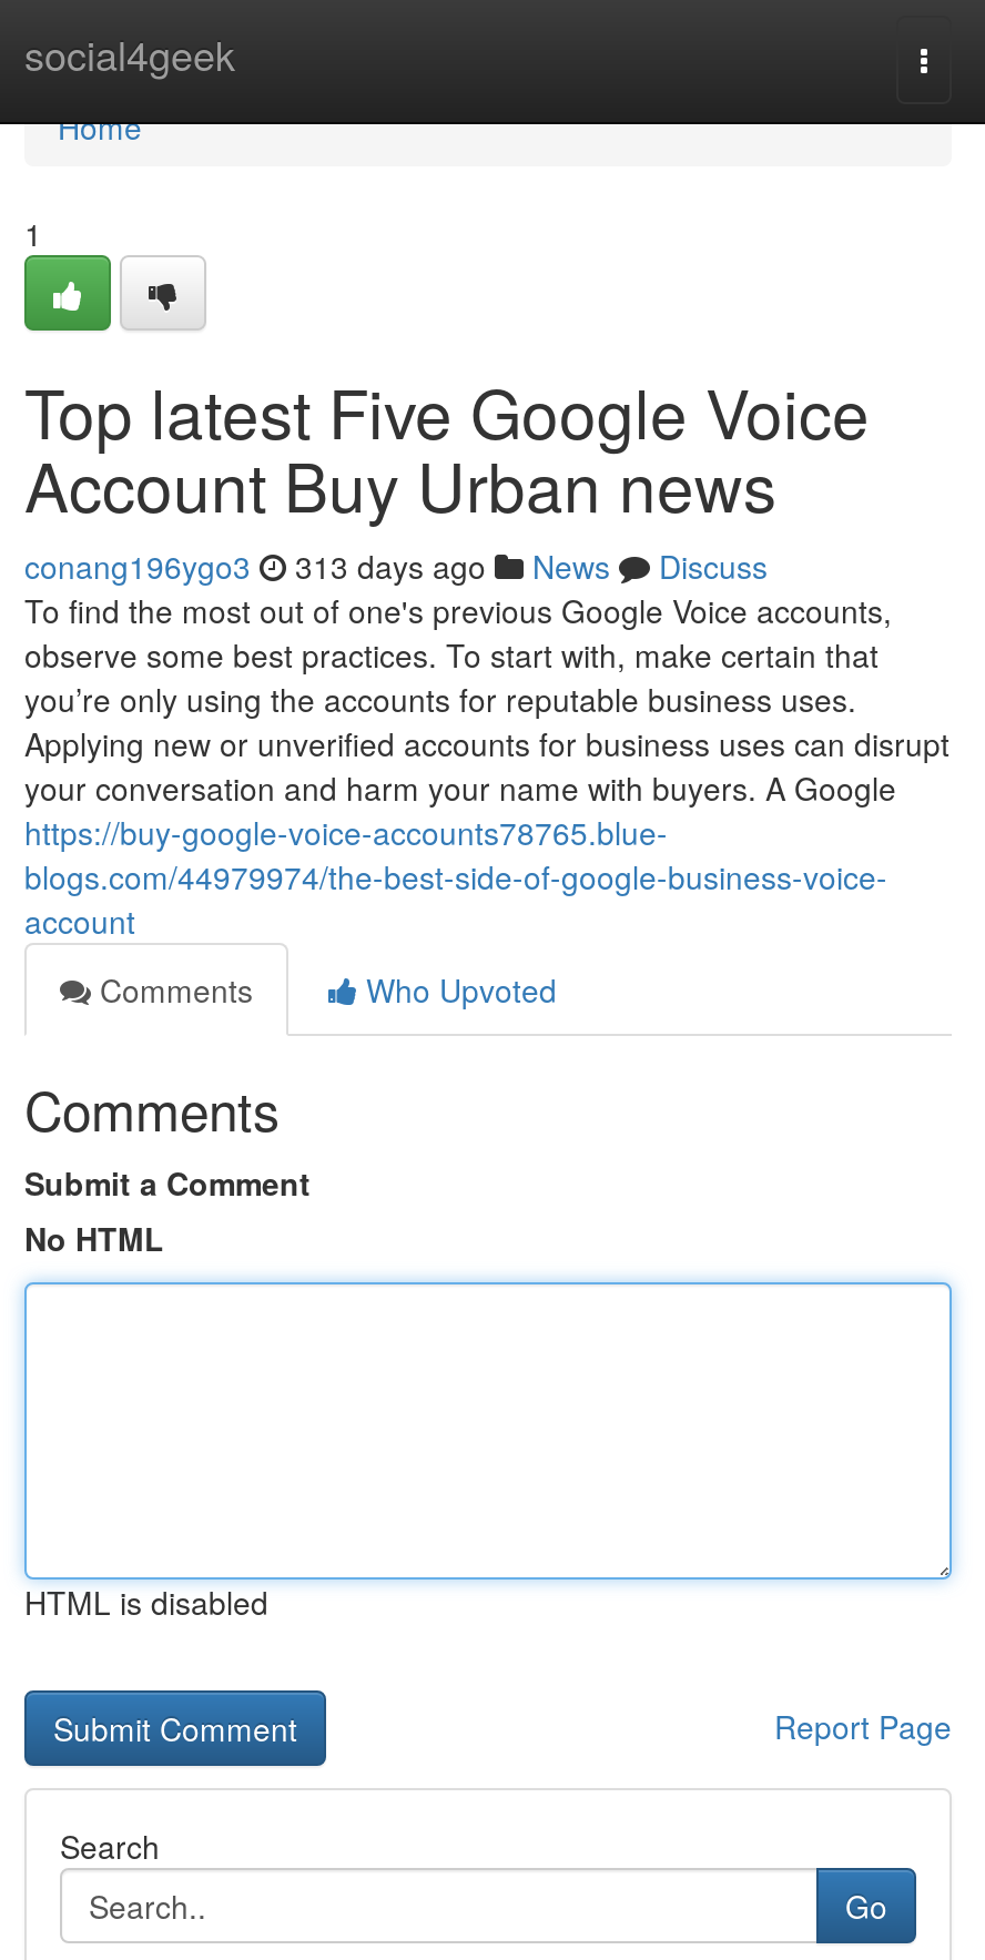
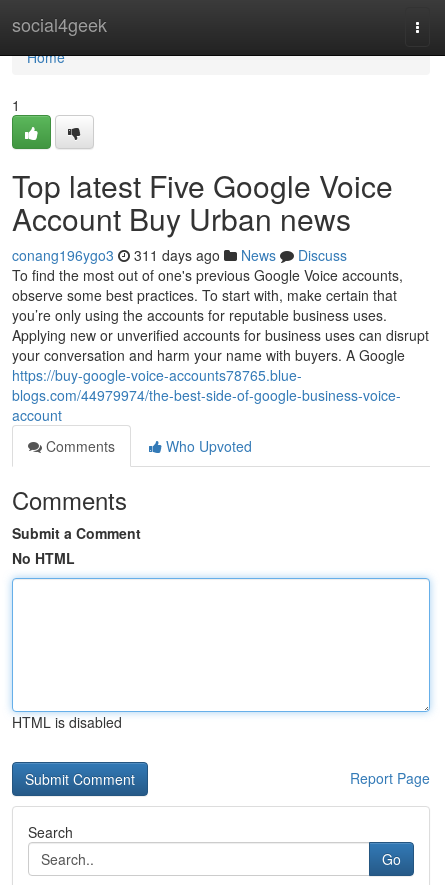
- conang196ygo3 313 days ago News Discuss
+ conang196ygo3 311 days ago News Discuss
